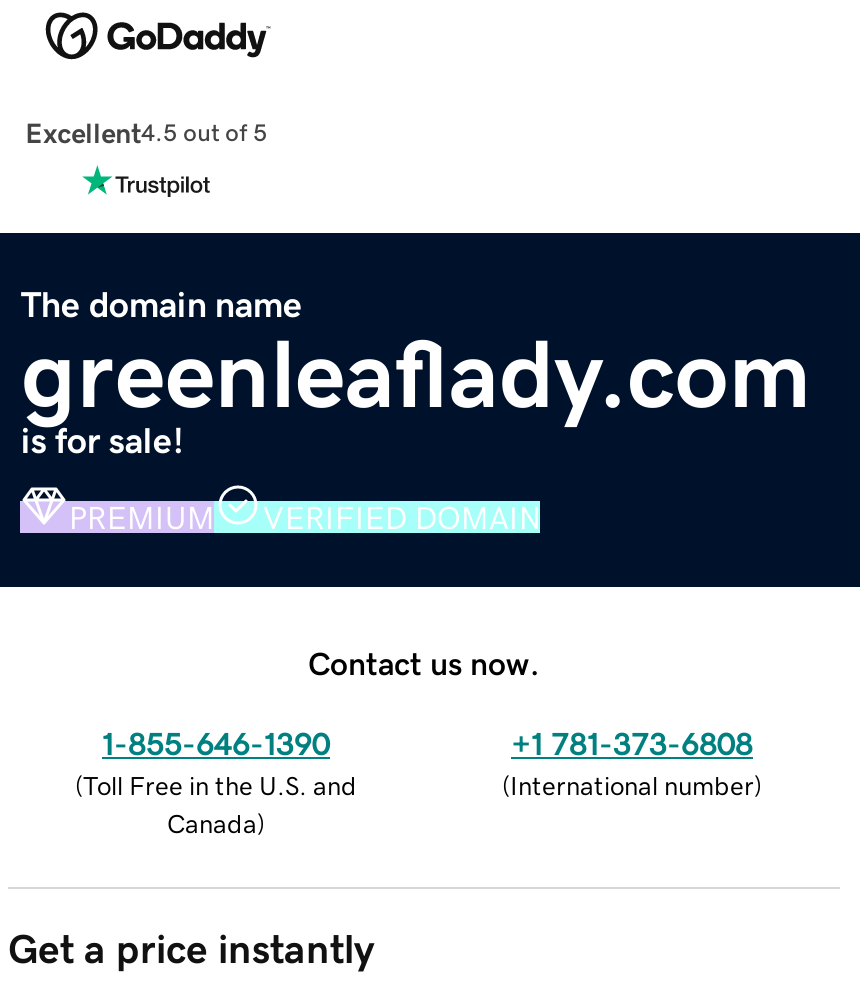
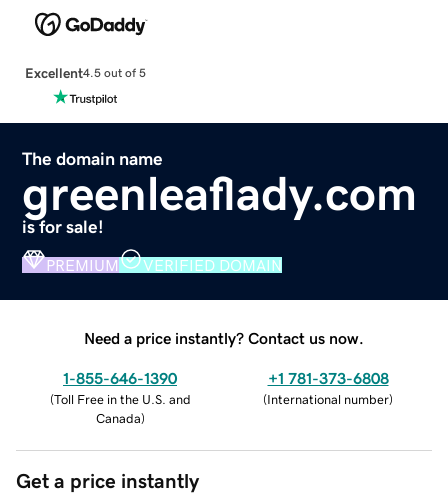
- Contact us now.
+ Need a price instantly? Contact us now.
